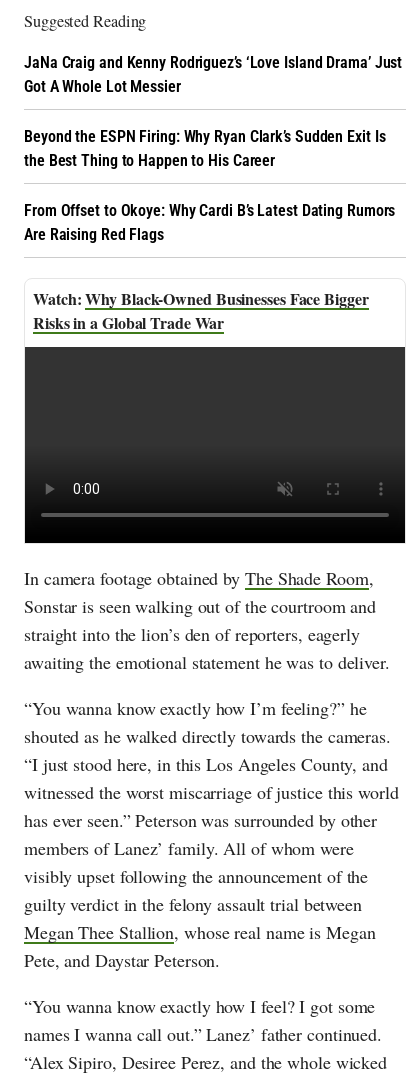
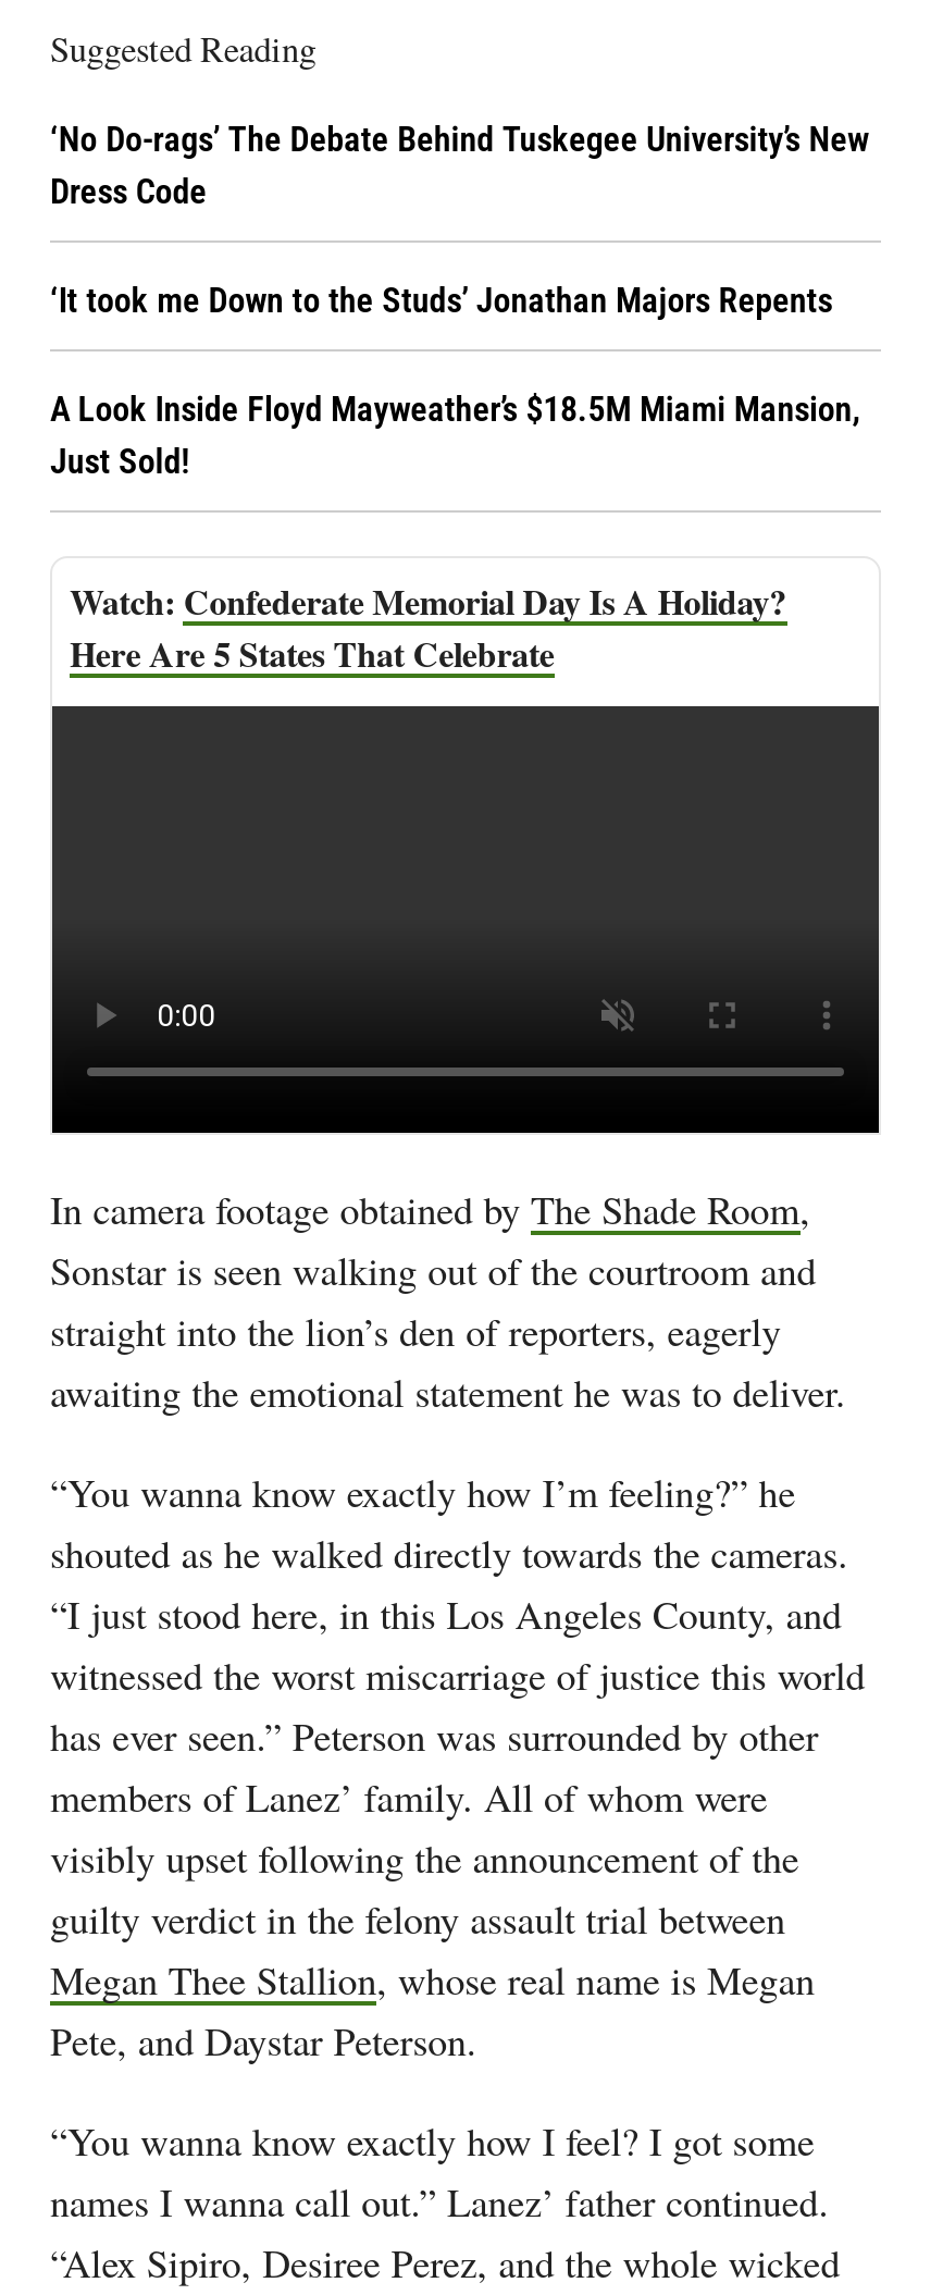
- JaNa Craig and Kenny Rodriguez’s ‘Love Island Drama’ Just
- Got A Whole Lot Messier
+ ‘No Do-rags’ The Debate Behind Tuskegee University’s New
+ Dress Code

- Beyond the ESPN Firing: Why Ryan Clark’s Sudden Exit Is
- the Best Thing to Happen to His Career
+ ‘It took me Down to the Studs’ Jonathan Majors Repents

- From Offset to Okoye: Why Cardi B’s Latest Dating Rumors
- Are Raising Red Flags
+ A Look Inside Floyd Mayweather’s $18.5M Miami Mansion,
+ Just Sold!

- Why Black-Owned Businesses Face Bigger
- Risks in a Global Trade War
+ Confederate Memorial Day Is A Holiday?
+ Here Are 5 States That Celebrate
